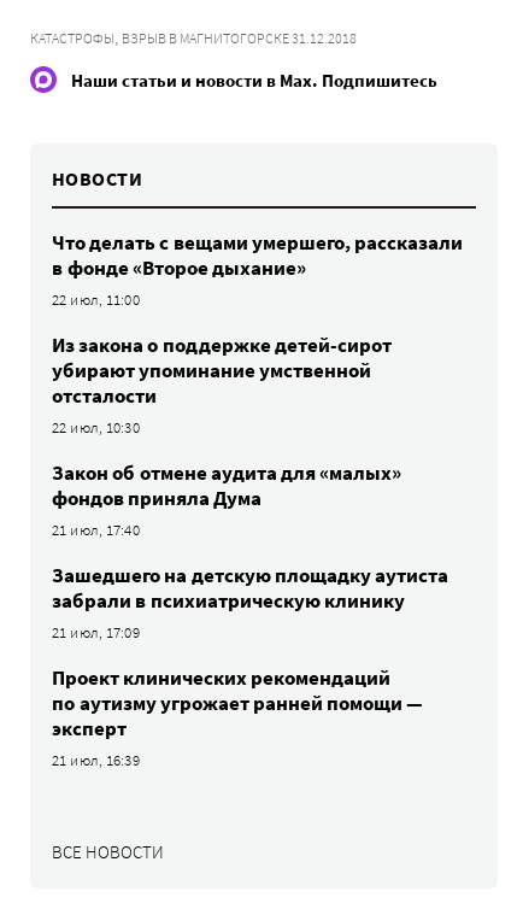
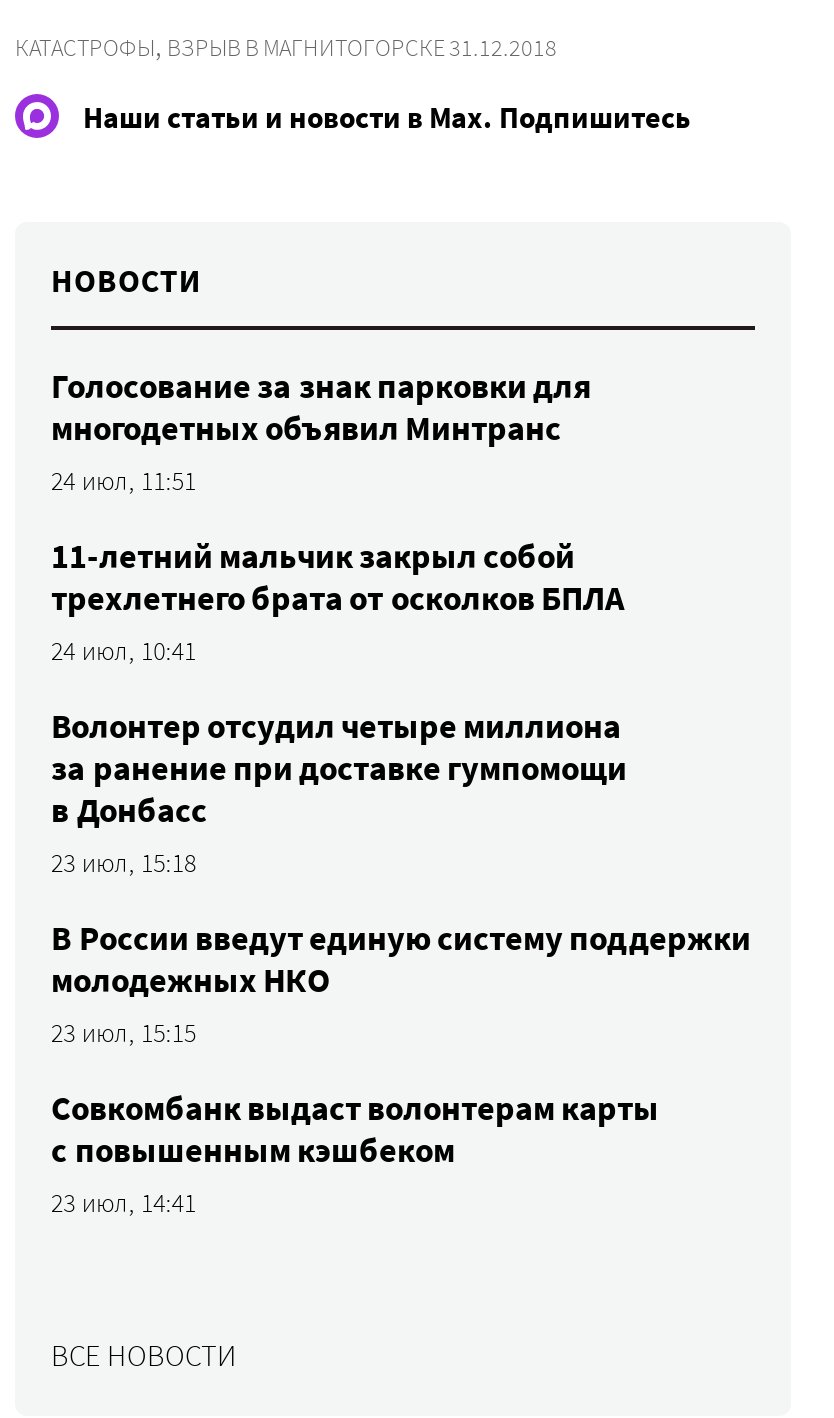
- Что делать с вещами умершего, рассказали
- в фонде «Второе дыхание»
- 22 июл, 11:00
+ Голосование за знак парковки для
+ многодетных объявил Минтранс
+ 24 июл, 11:51

- Из закона о поддержке детей-сирот
- убирают упоминание умственной
- отсталости
- 22 июл, 10:30
+ 11-летний мальчик закрыл собой
+ трехлетнего брата от осколков БПЛА
+ 24 июл, 10:41

- Закон об отмене аудита для «малых»
- фондов приняла Дума
- 21 июл, 17:40
+ Волонтер отсудил четыре миллиона
+ за ранение при доставке гумпомощи
+ в Донбасс
+ 23 июл, 15:18

- Зашедшего на детскую площадку аутиста
- забрали в психиатрическую клинику
- 21 июл, 17:09
+ В России введут единую систему поддержки
+ молодежных НКО
+ 23 июл, 15:15

- Проект клинических рекомендаций
- по аутизму угрожает ранней помощи —
- эксперт
- 21 июл, 16:39
+ Совкомбанк выдаст волонтерам карты
+ с повышенным кэшбеком
+ 23 июл, 14:41
